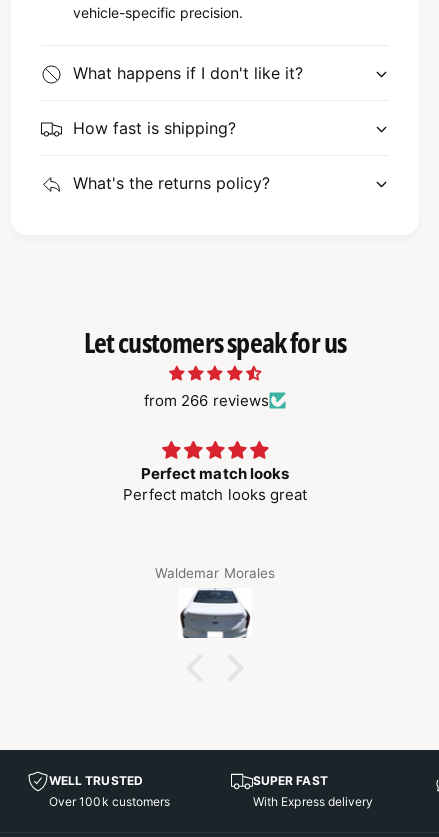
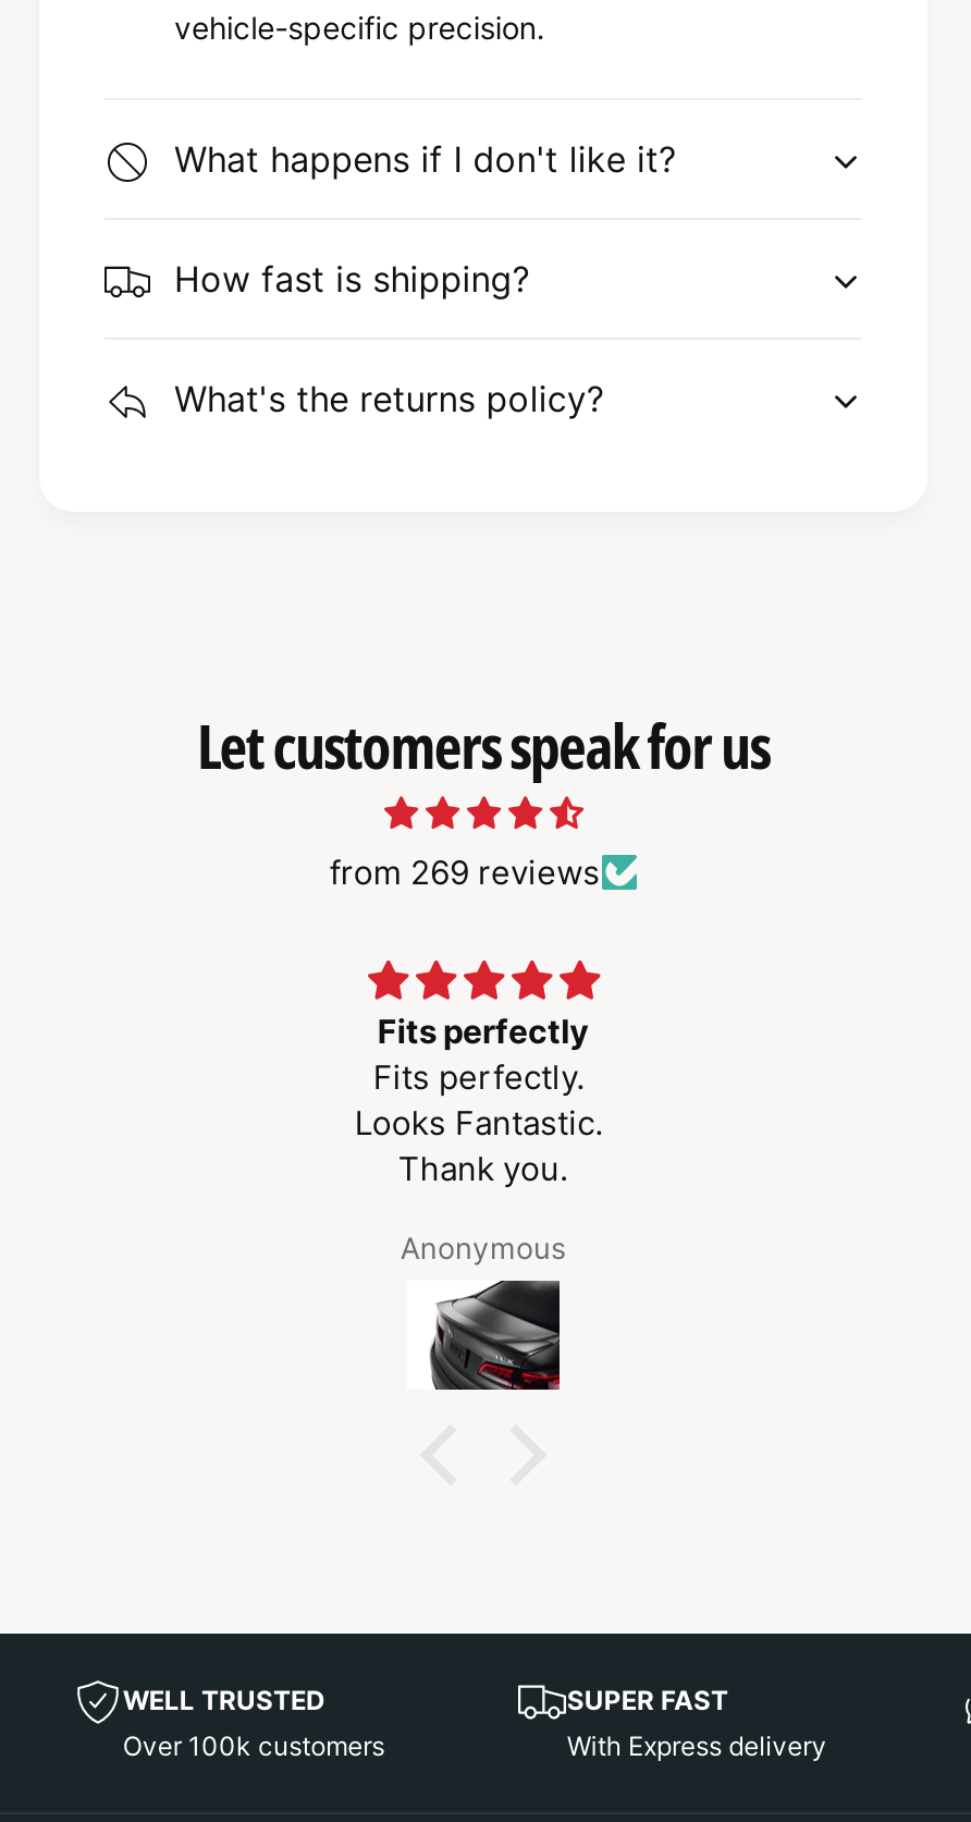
- from 266 reviews
+ from 269 reviews

- Perfect match looks
- Perfect match looks great
+ Fits perfectly
+ Fits perfectly.
+ Looks Fantastic.
+ Thank you.

- Waldemar Morales
+ Anonymous

- [image]
+ [image]
